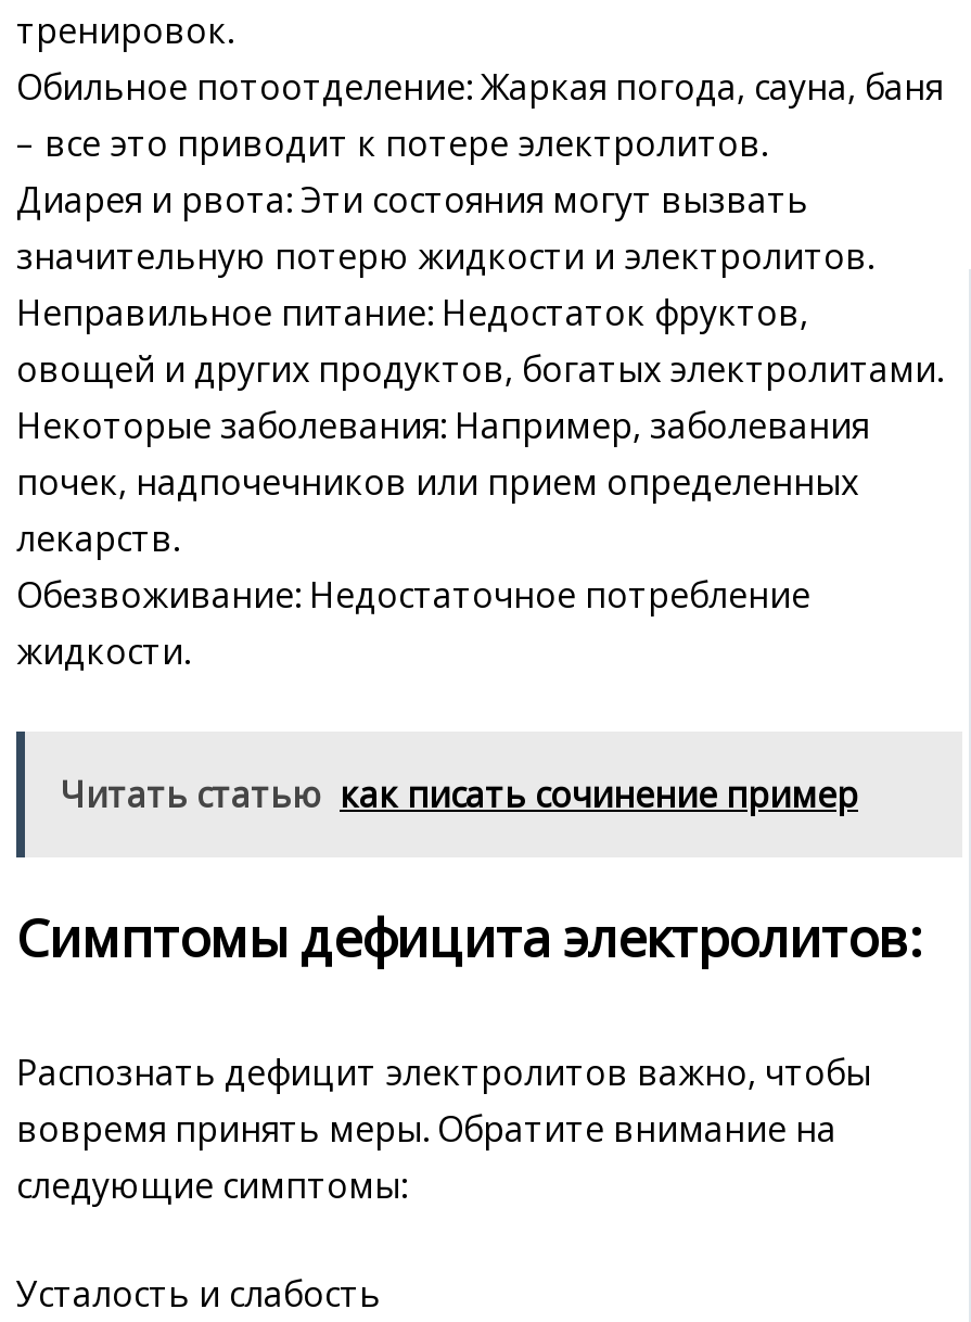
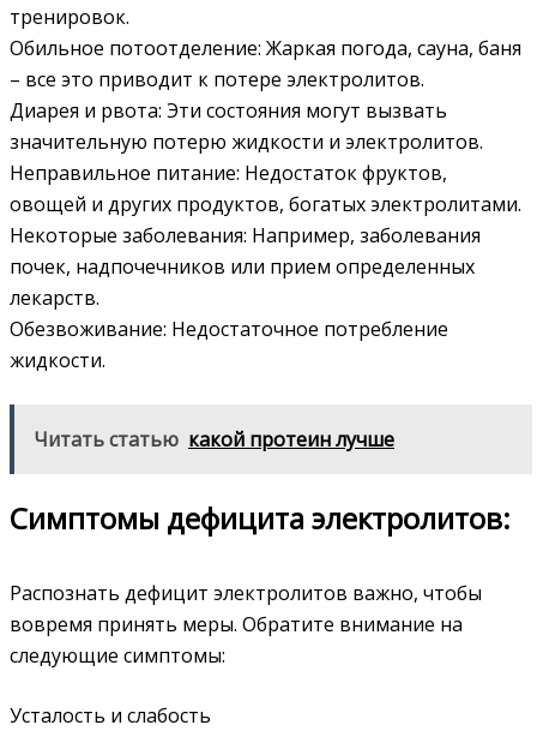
- Читать статью как писать сочинение пример
+ Читать статью какой протеин лучше
